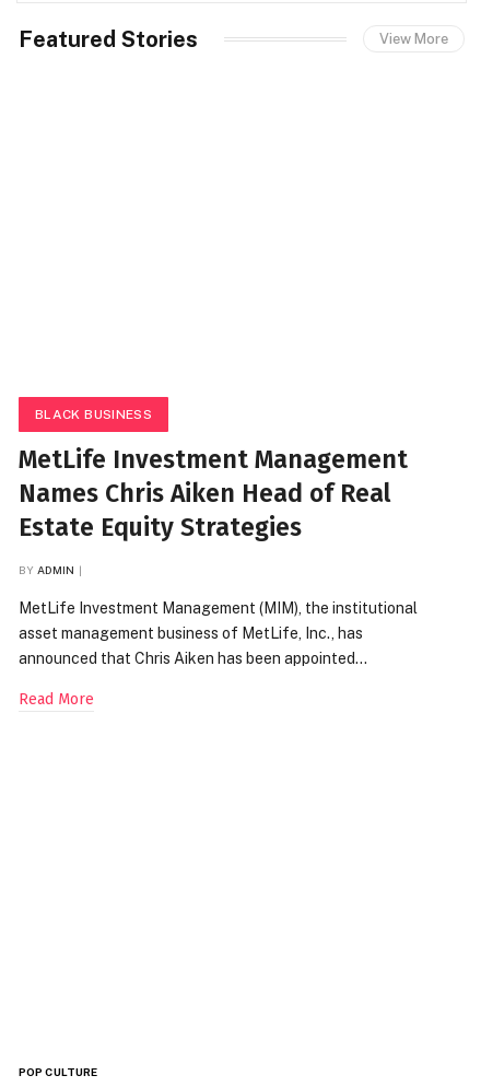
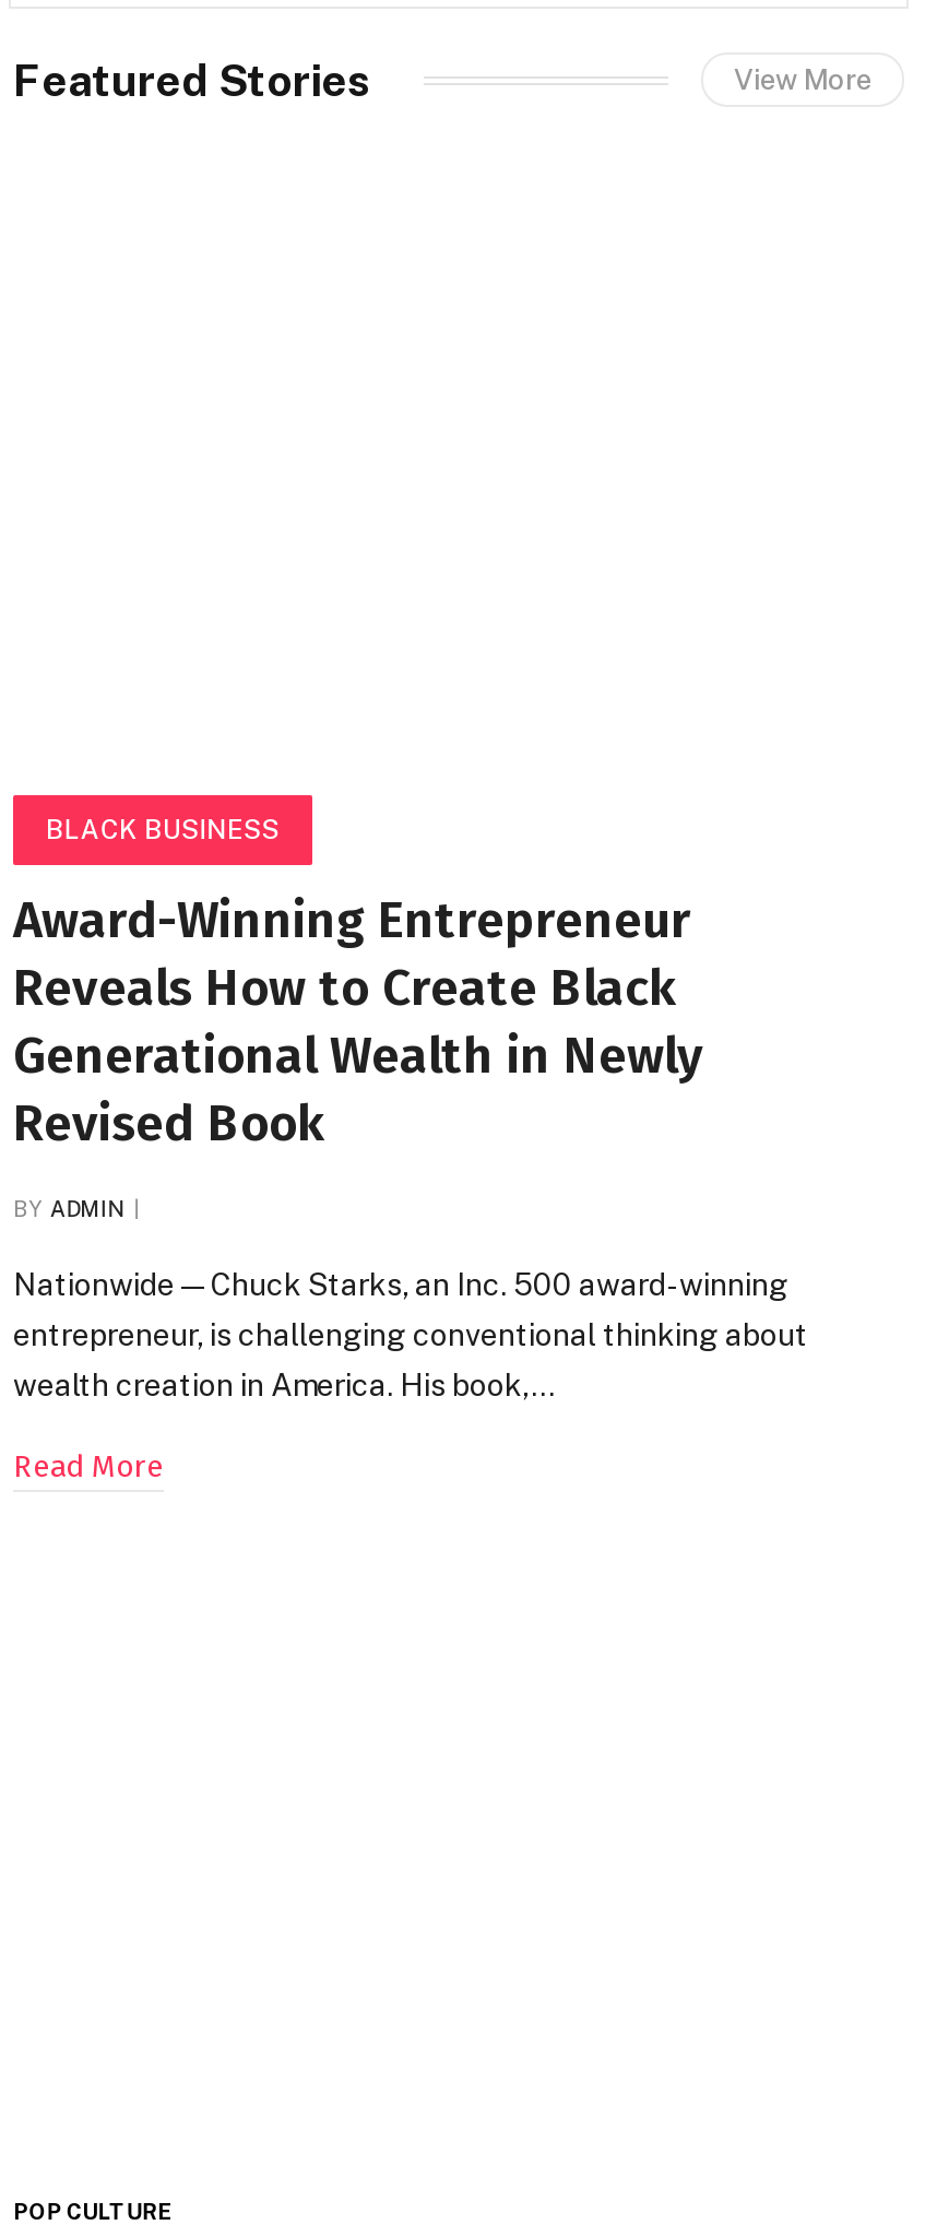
- MetLife Investment Management
- Names Chris Aiken Head of Real
- Estate Equity Strategies
+ Award-Winning Entrepreneur
+ Reveals How to Create Black
+ Generational Wealth in Newly
+ Revised Book

- MetLife Investment Management (MIM), the institutional
- asset management business of MetLife, Inc., has
- announced that Chris Aiken has been appointed…
+ Nationwide — Chuck Starks, an Inc. 500 award-winning
+ entrepreneur, is challenging conventional thinking about
+ wealth creation in America. His book,…
